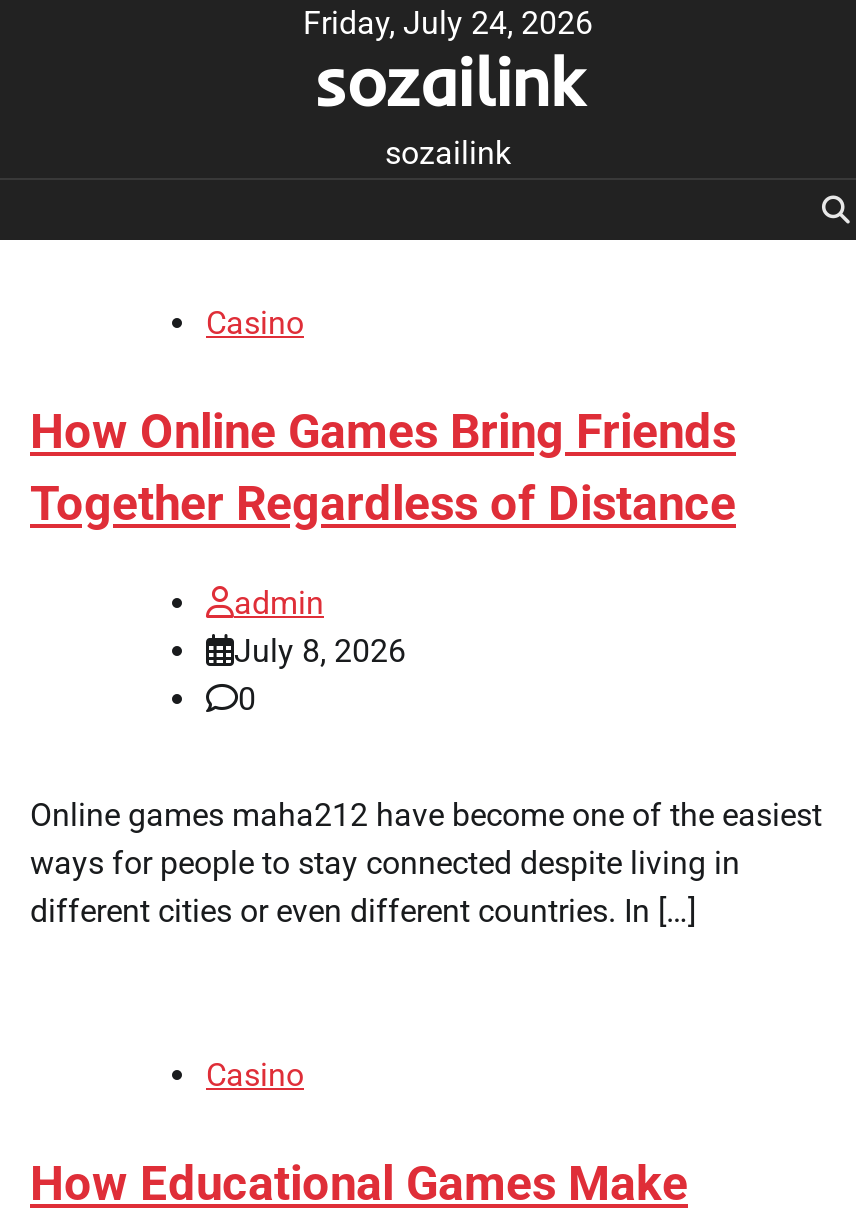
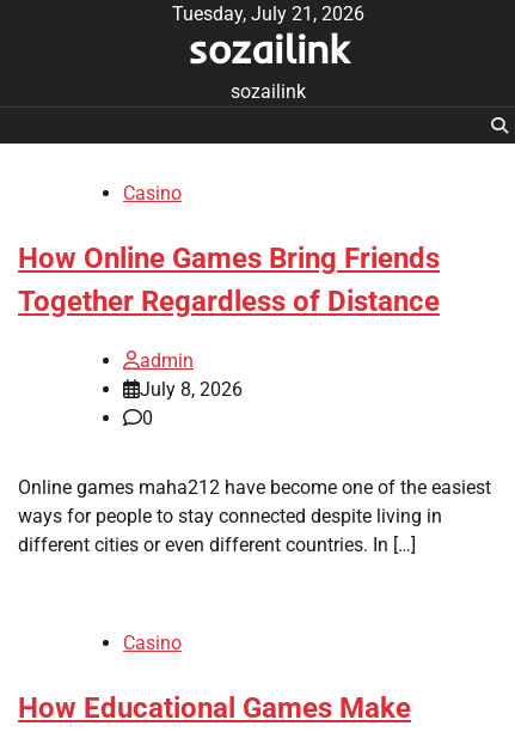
- Friday, July 24, 2026
+ Tuesday, July 21, 2026
